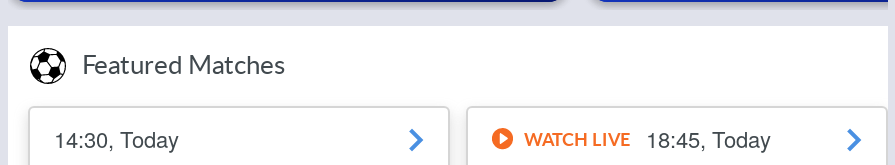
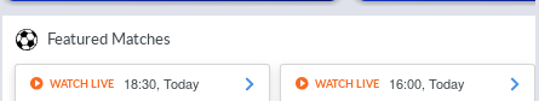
- 14:30, Today
+ WATCH LIVE
+ 18:30, Today

- WATCH LIVE 18:45, Today
+ WATCH LIVE 16:00, Today
